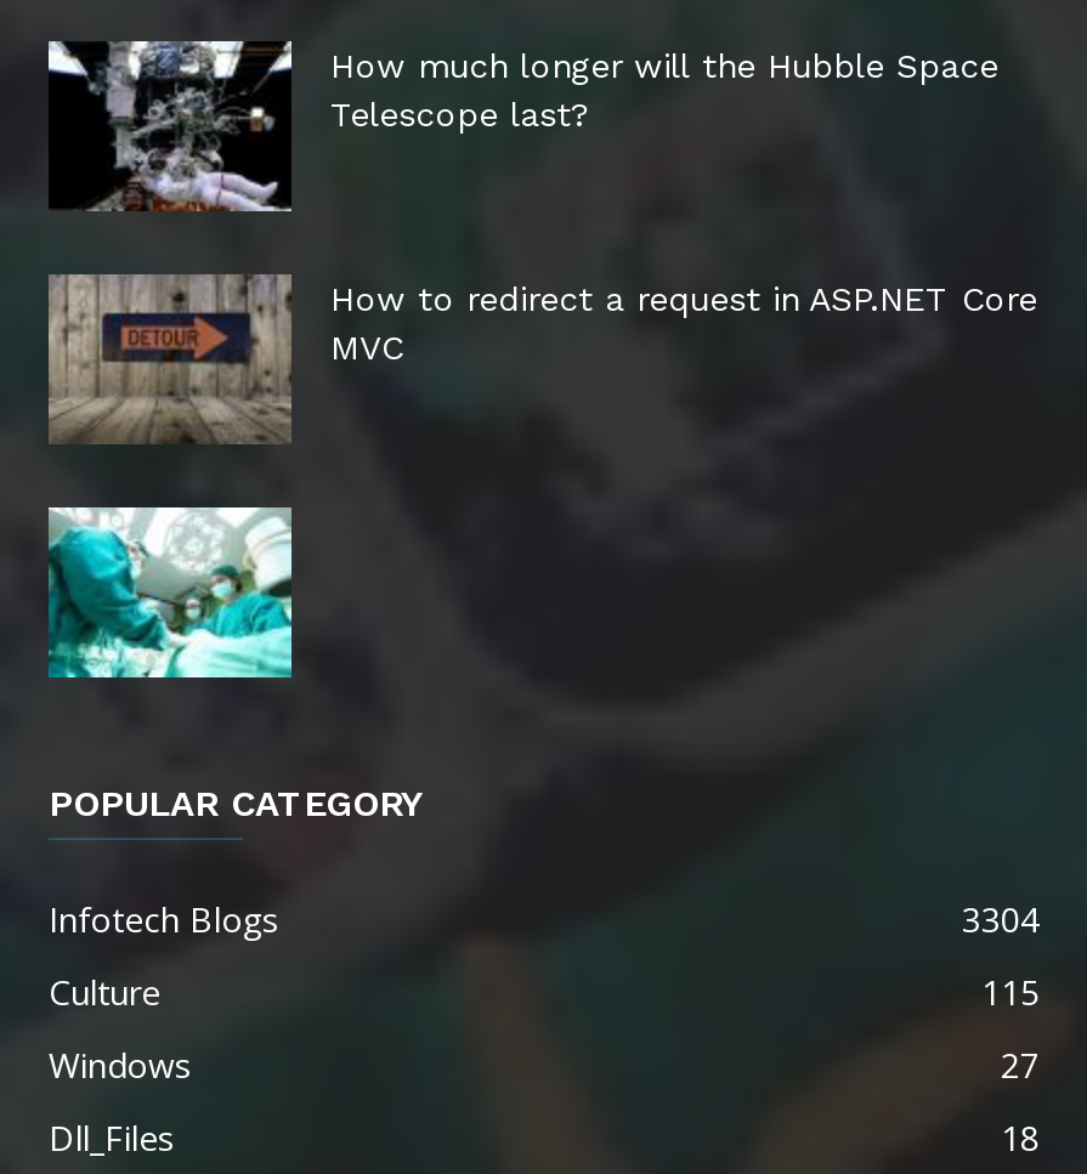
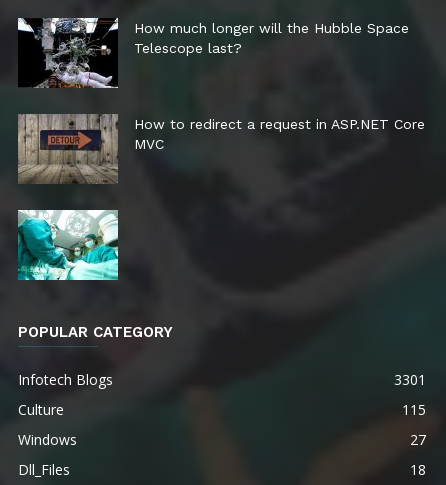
- 3304
+ 3301
